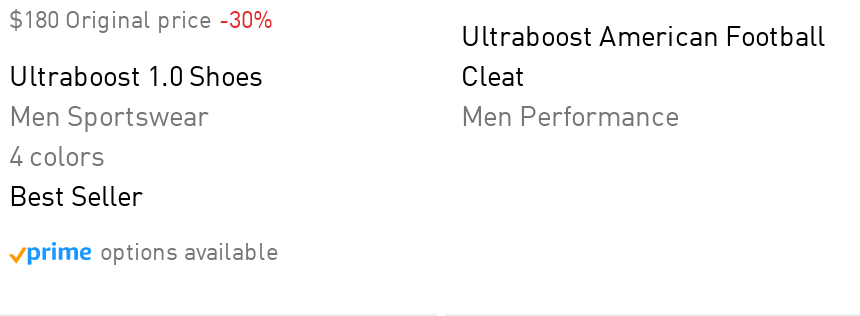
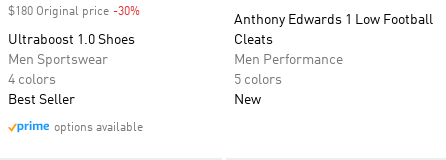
- Ultraboost American Football
- Cleat
+ Anthony Edwards 1 Low Football
+ Cleats

+ 5 colors
+ New
